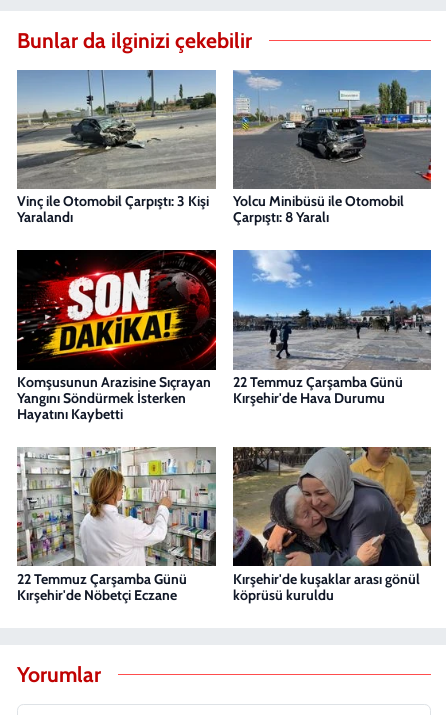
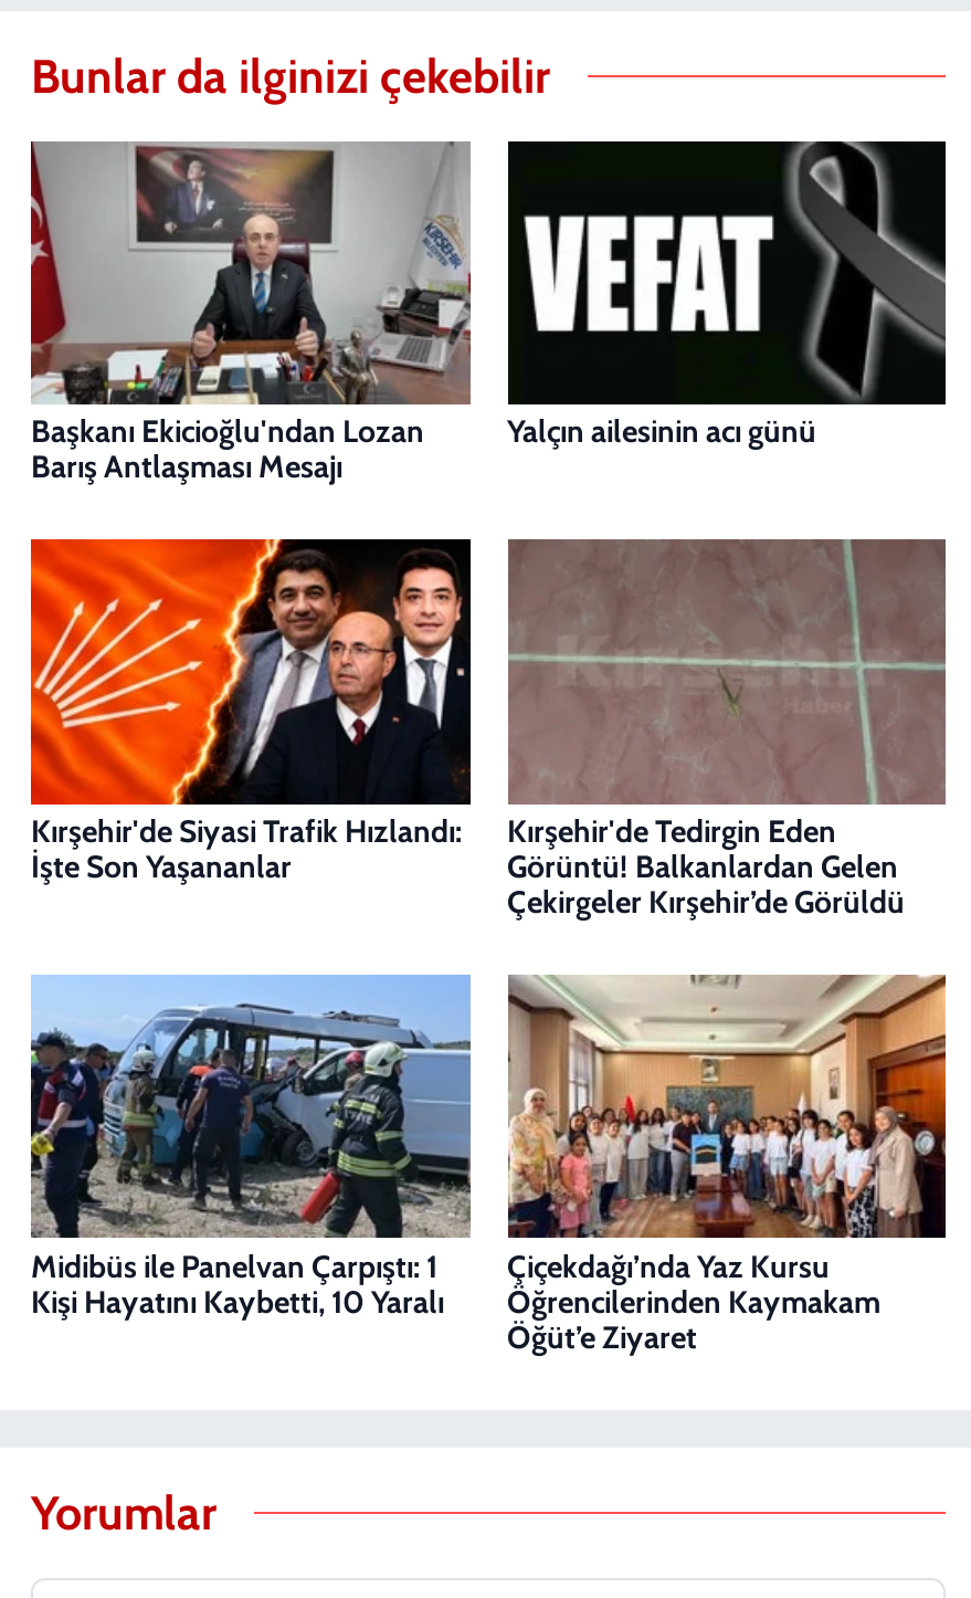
- [image]
- Vinç ile Otomobil Çarpıştı: 3 Kişi
- Yaralandı
+ [image]
+ Başkanı Ekicioğlu'ndan Lozan
+ Barış Antlaşması Mesajı

- [image]
- Yolcu Minibüsü ile Otomobil
- Çarpıştı: 8 Yaralı
+ [image]
+ Yalçın ailesinin acı günü

- [image]
- Komşusunun Arazisine Sıçrayan
- Yangını Söndürmek İsterken
- Hayatını Kaybetti
+ [image]
+ Kırşehir'de Siyasi Trafik Hızlandı:
+ İşte Son Yaşananlar

- [image]
- 22 Temmuz Çarşamba Günü
- Kırşehir'de Hava Durumu
+ [image]
+ Kırşehir'de Tedirgin Eden
+ Görüntü! Balkanlardan Gelen
+ Çekirgeler Kırşehir’de Görüldü

- [image]
- 22 Temmuz Çarşamba Günü
- Kırşehir'de Nöbetçi Eczane
+ [image]
+ Midibüs ile Panelvan Çarpıştı: 1
+ Kişi Hayatını Kaybetti, 10 Yaralı

- [image]
- Kırşehir'de kuşaklar arası gönül
- köprüsü kuruldu
+ [image]
+ Çiçekdağı’nda Yaz Kursu
+ Öğrencilerinden Kaymakam
+ Öğüt’e Ziyaret
